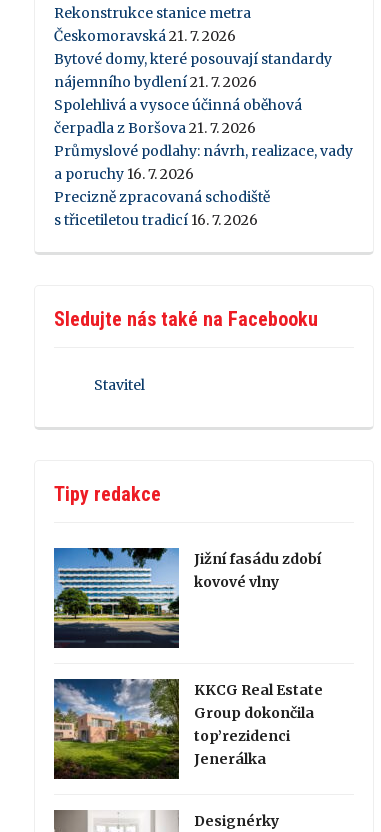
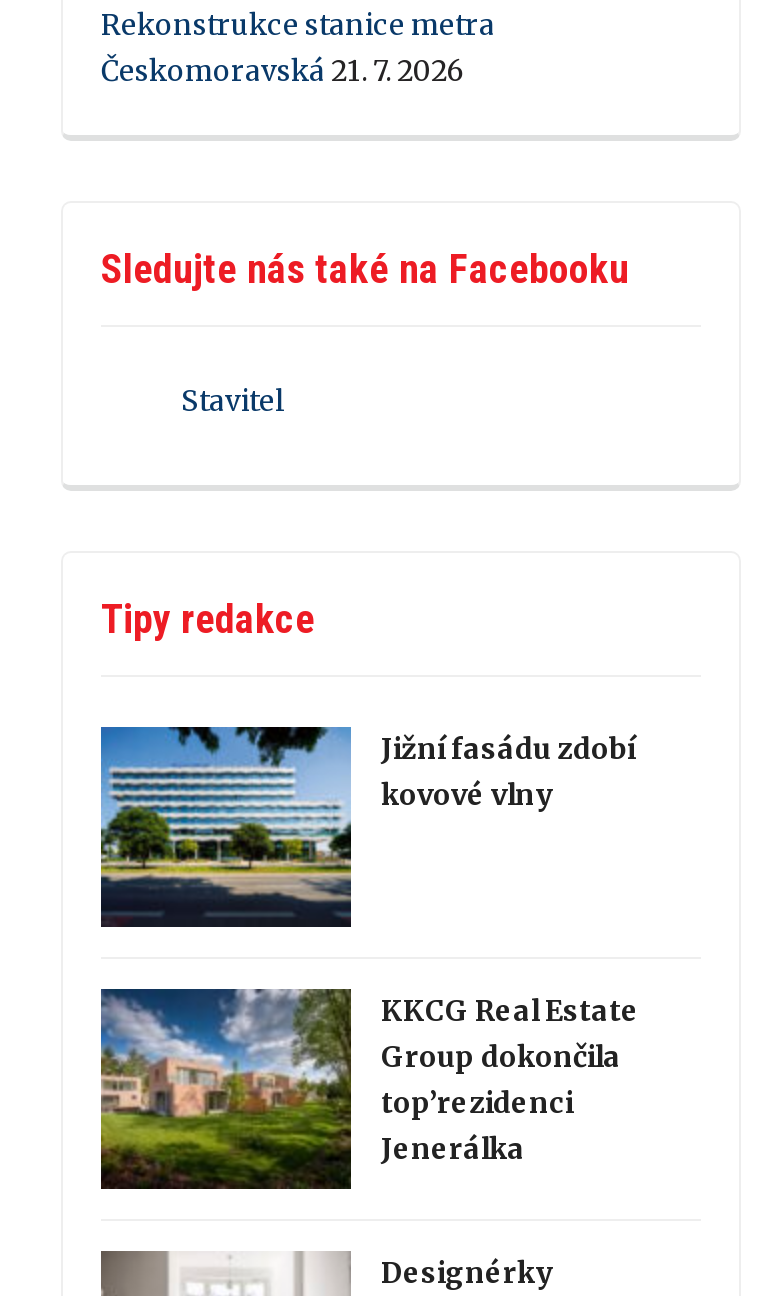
- Bytové domy, které posouvají standardy
- nájemního bydlení 21. 7. 2026
- Spolehlivá a vysoce účinná oběhová
- čerpadla z Boršova 21. 7. 2026
- Průmyslové podlahy: návrh, realizace, vady
- a poruchy 16. 7. 2026
- Precizně zpracovaná schodiště
- s třicetiletou tradicí 16. 7. 2026
